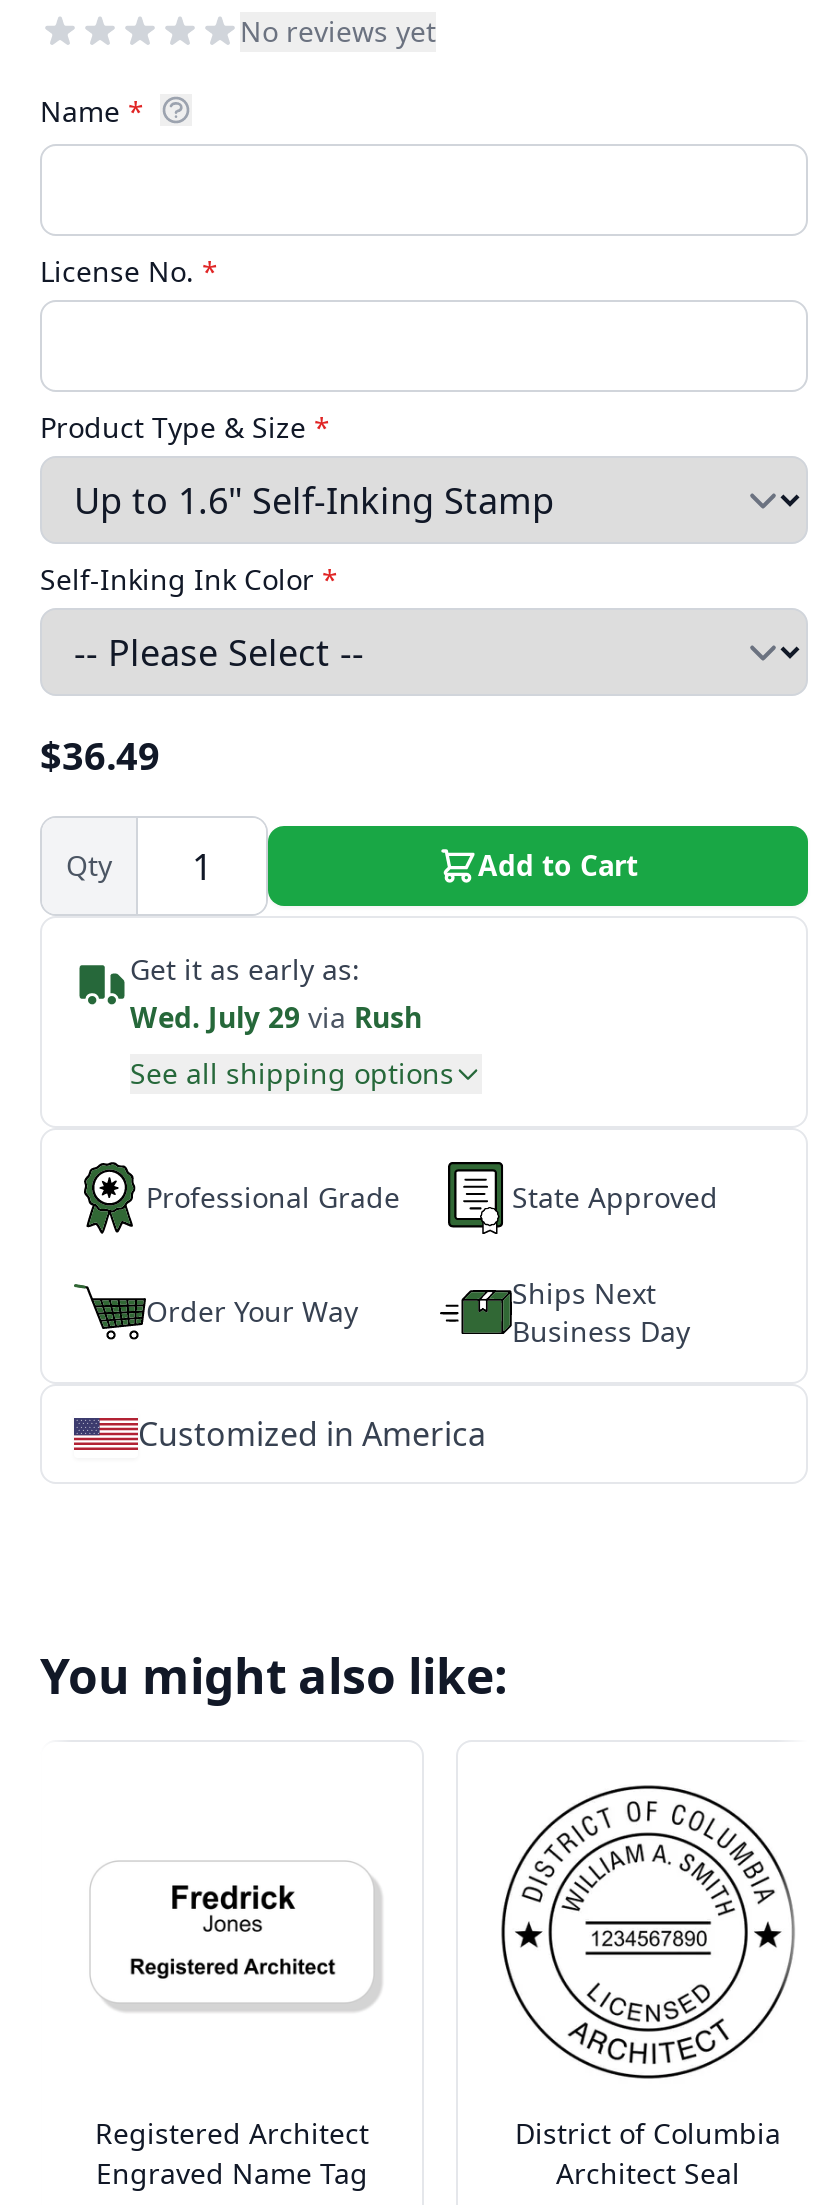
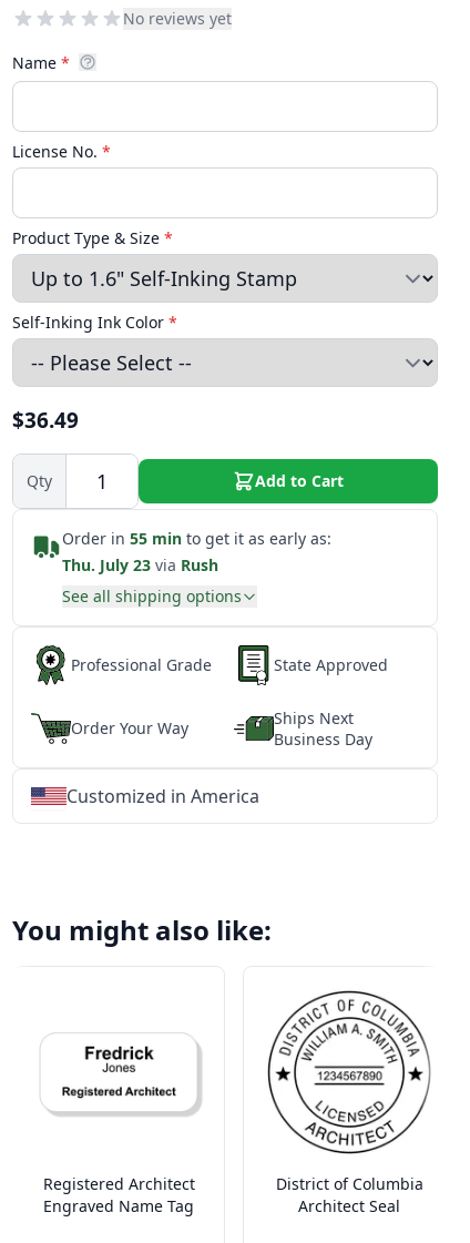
- Get it as early as:
- Wed. July 29 via Rush
+ Order in 55 min to get it as early as:
+ Thu. July 23 via Rush
